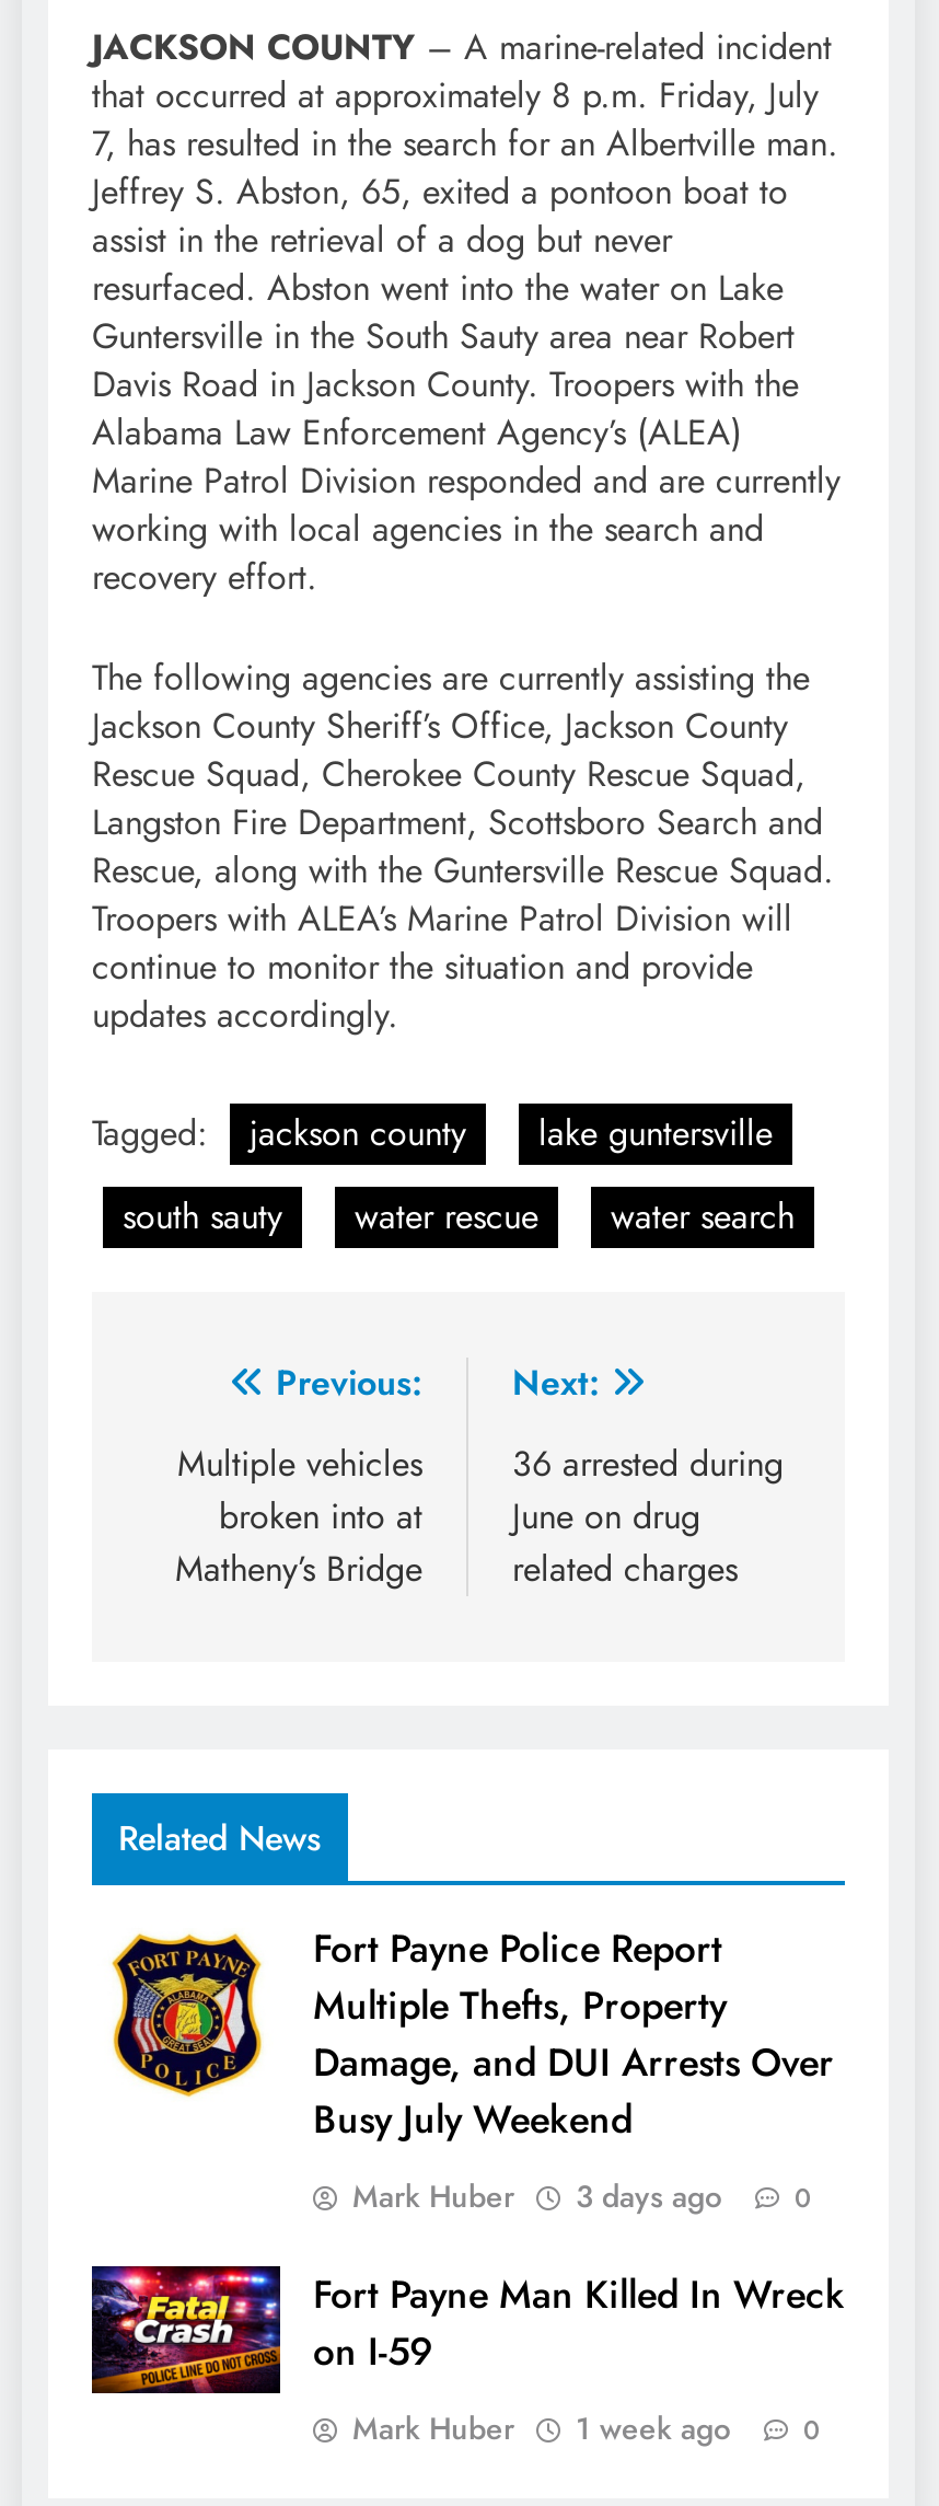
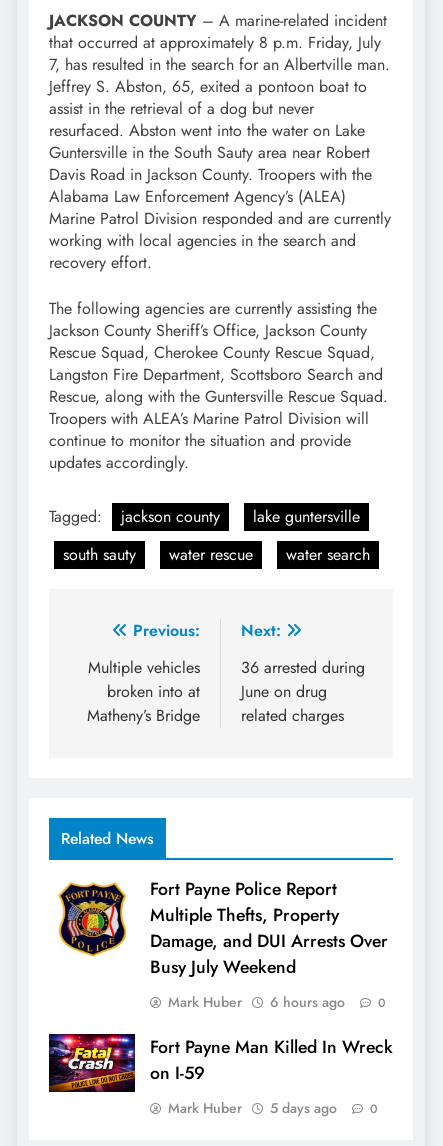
- Mark Huber 3 days ago 0
+ Mark Huber 6 hours ago 0

- Mark Huber 1 week ago 0
+ Mark Huber 5 days ago 0
